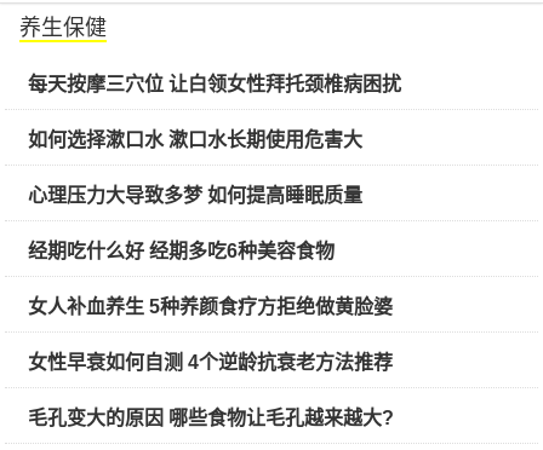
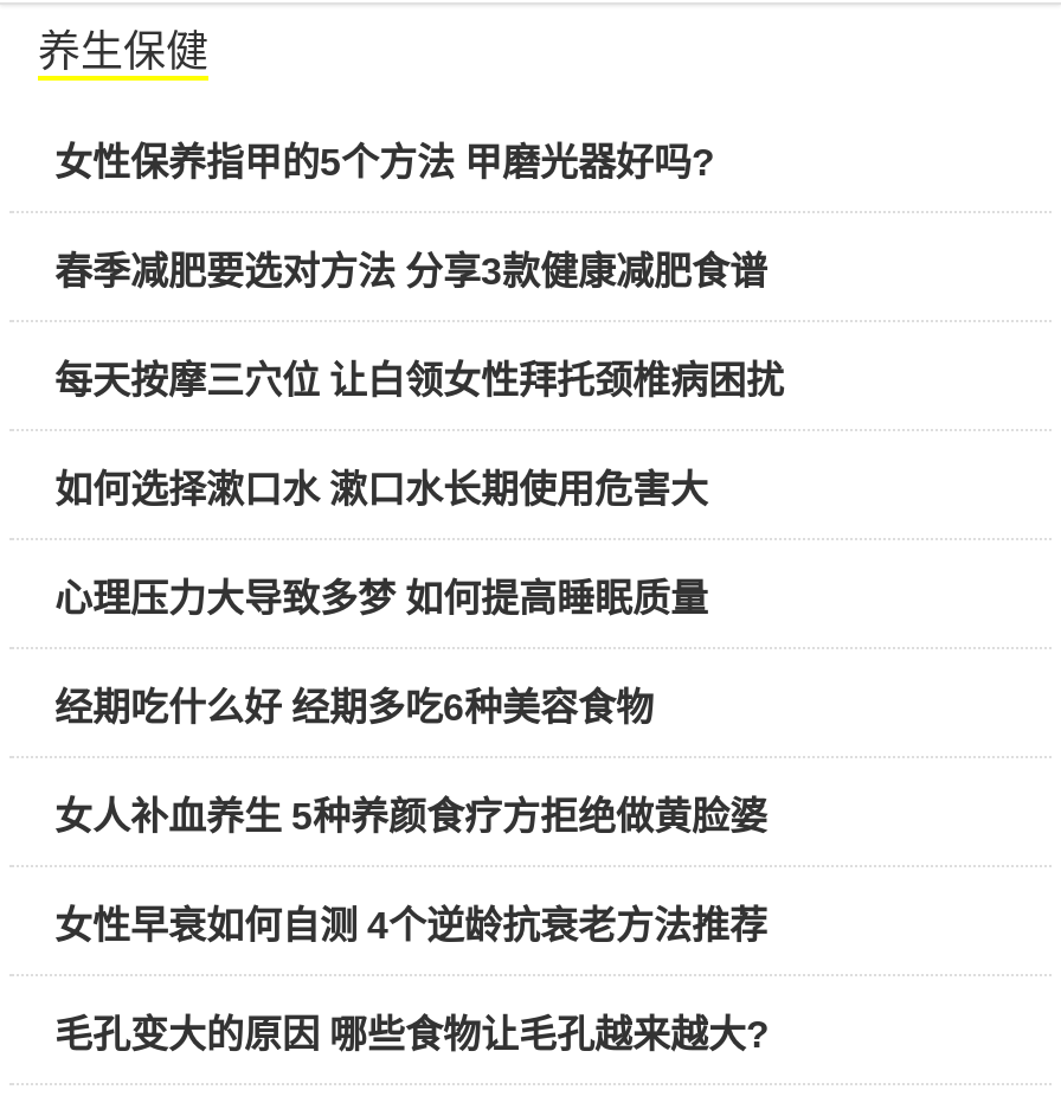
+ 女性保养指甲的5个方法 甲磨光器好吗?
+ 春季减肥要选对方法 分享3款健康减肥食谱
